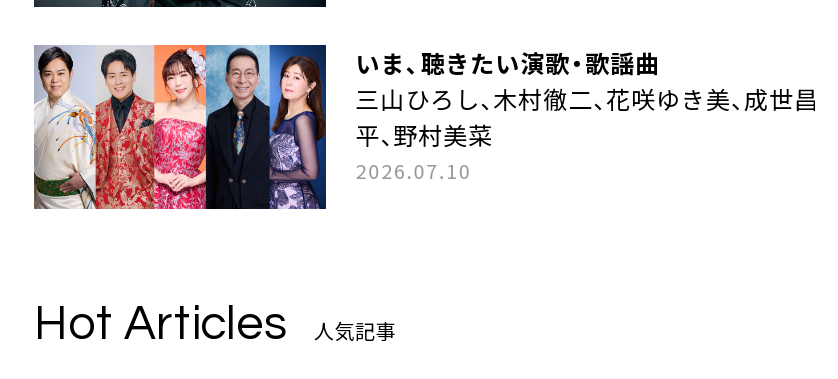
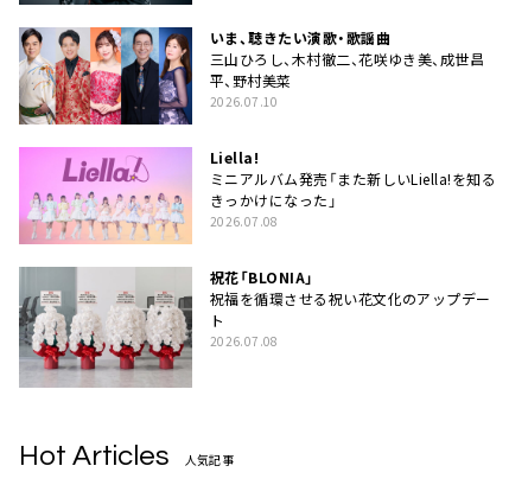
+ [image]
+ Liella!
+ ミニアルバム発売「また新しいLiella!を知る
+ きっかけになった」
+ 2026.07.08
+ 祝花「BLONIA」
+ 祝福を循環させる祝い花文化のアップデー
+ ト
+ 2026.07.08

+ [image]
